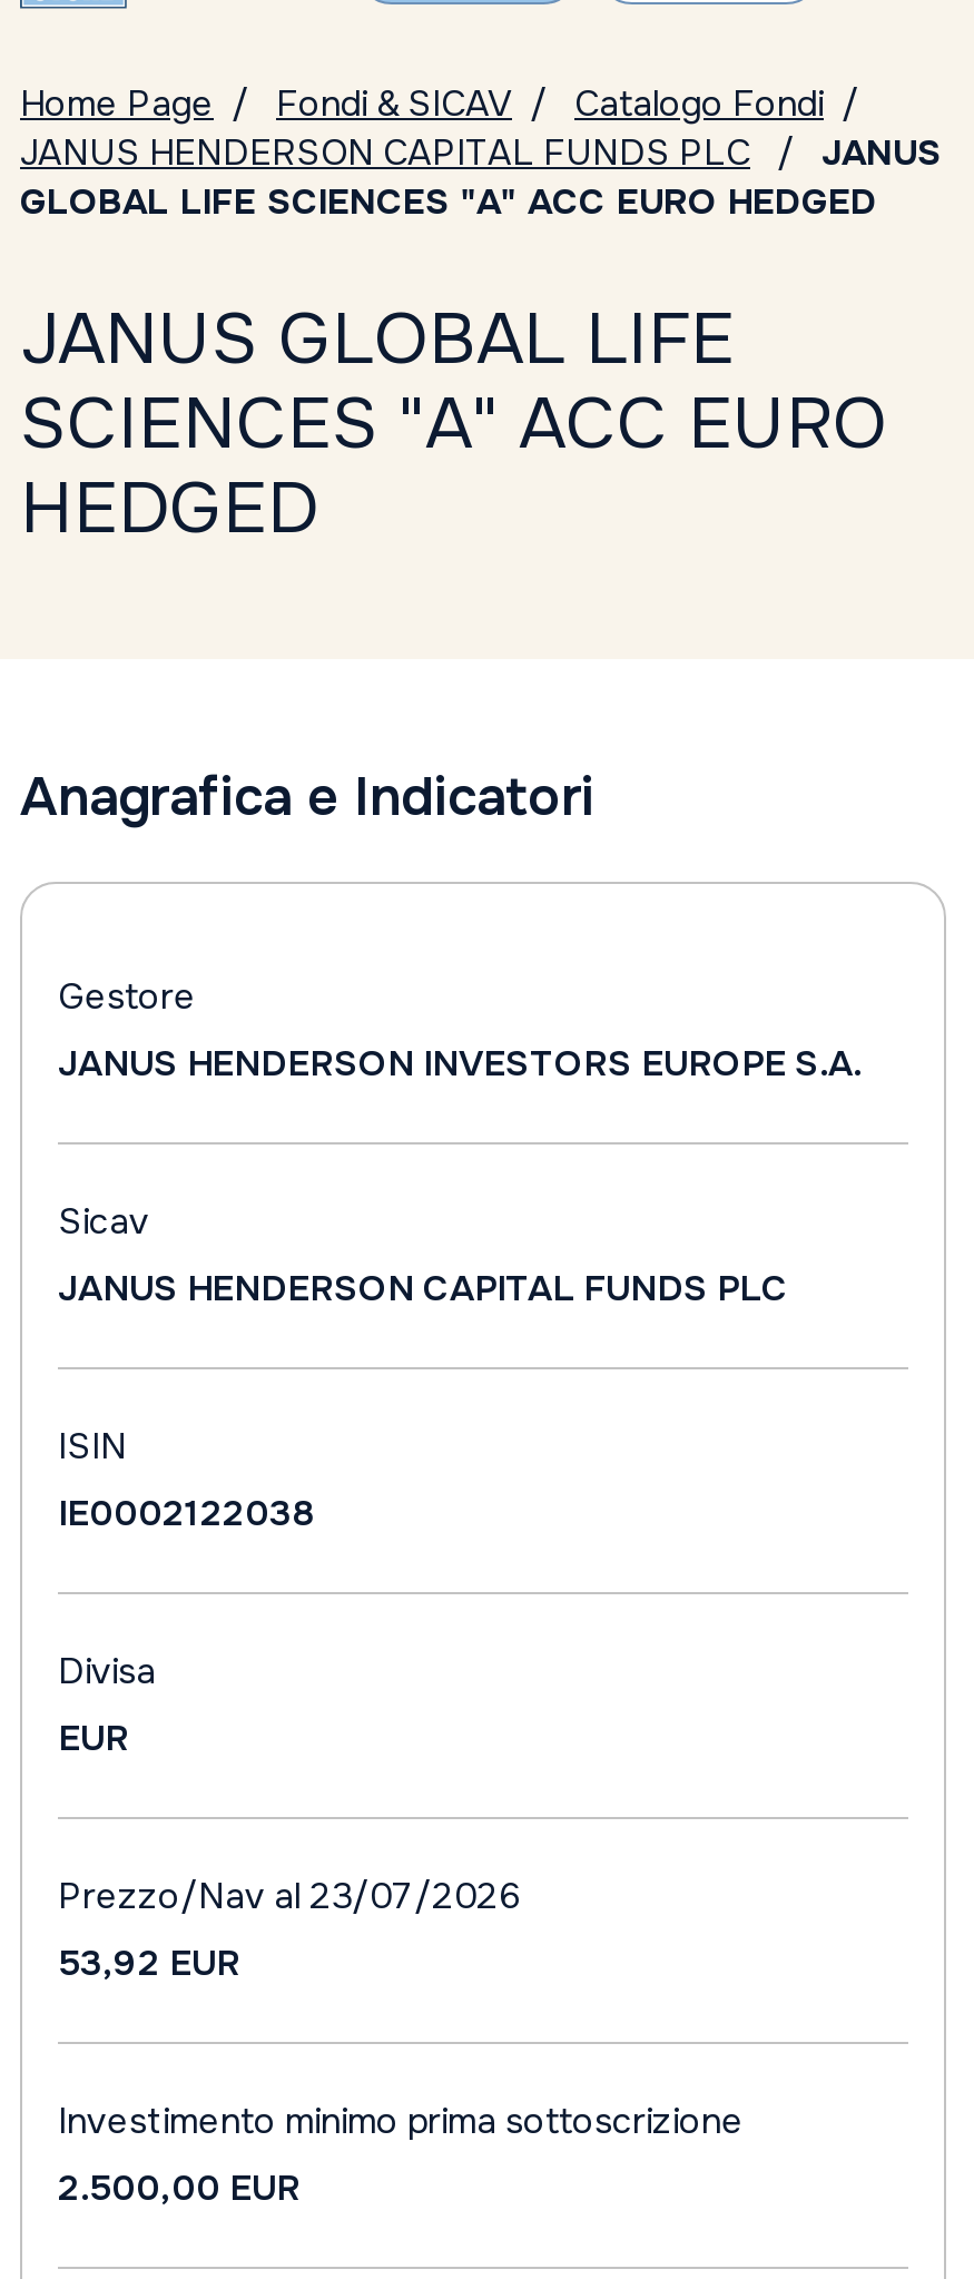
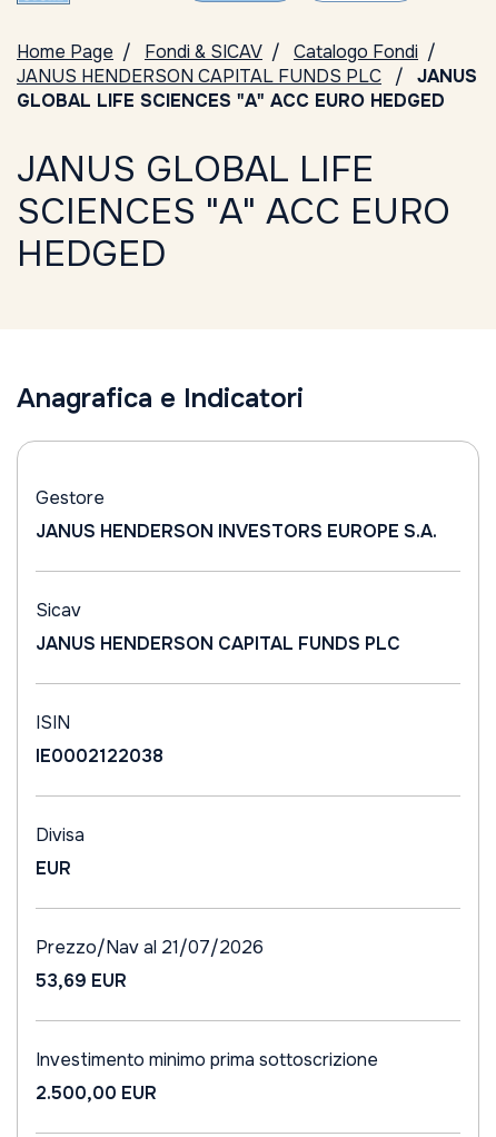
- Prezzo/Nav al 23/07/2026
+ Prezzo/Nav al 21/07/2026

- 53,92 EUR
+ 53,69 EUR
